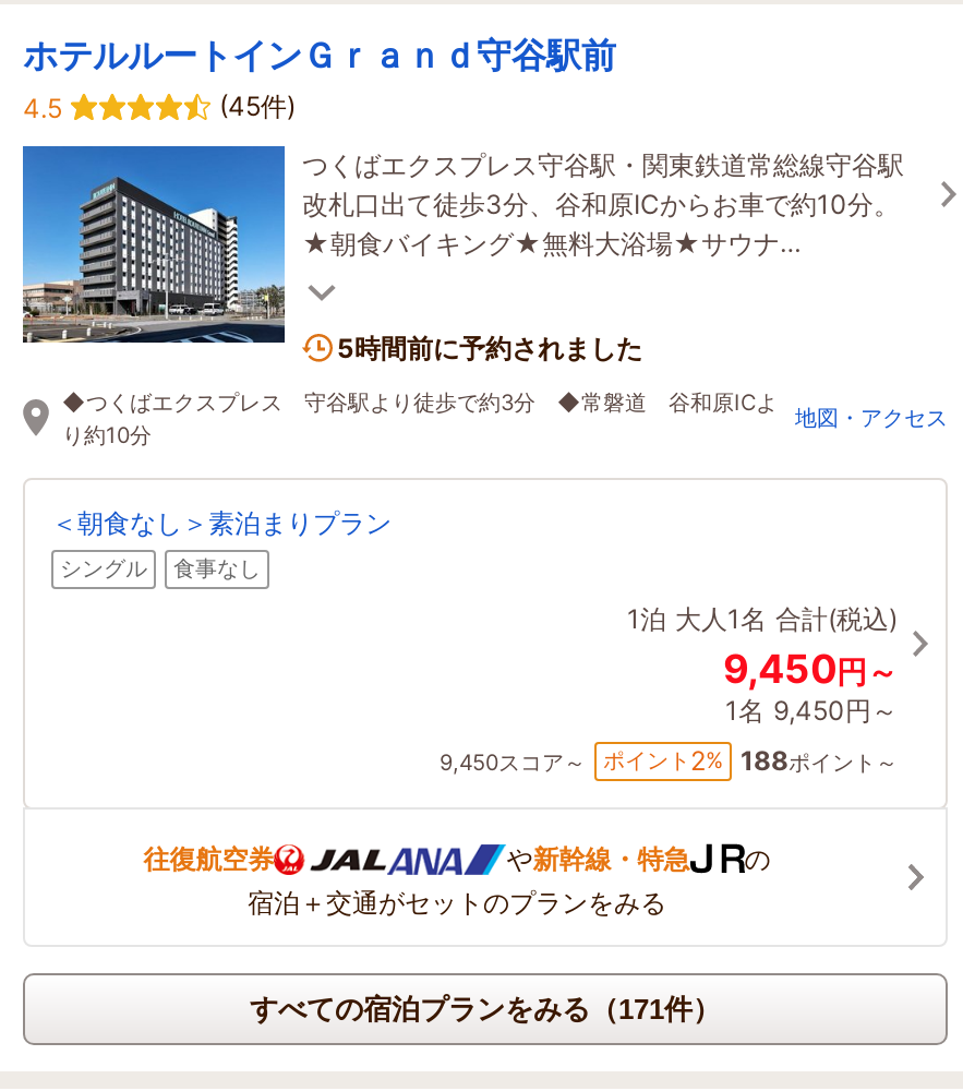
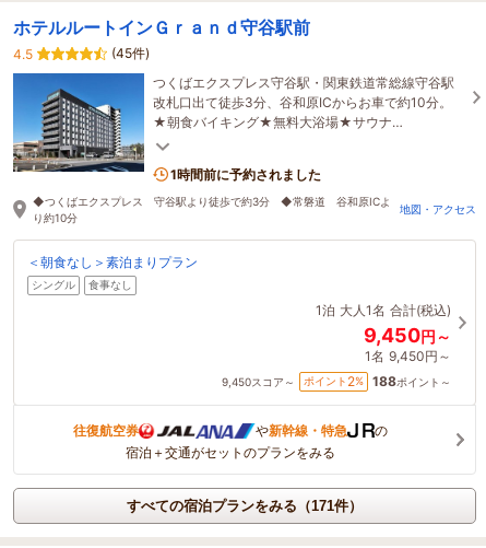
- 5時間前に予約されました
+ 1時間前に予約されました
